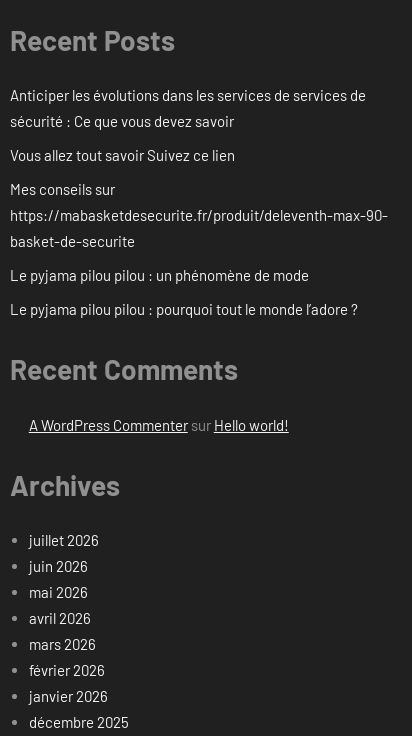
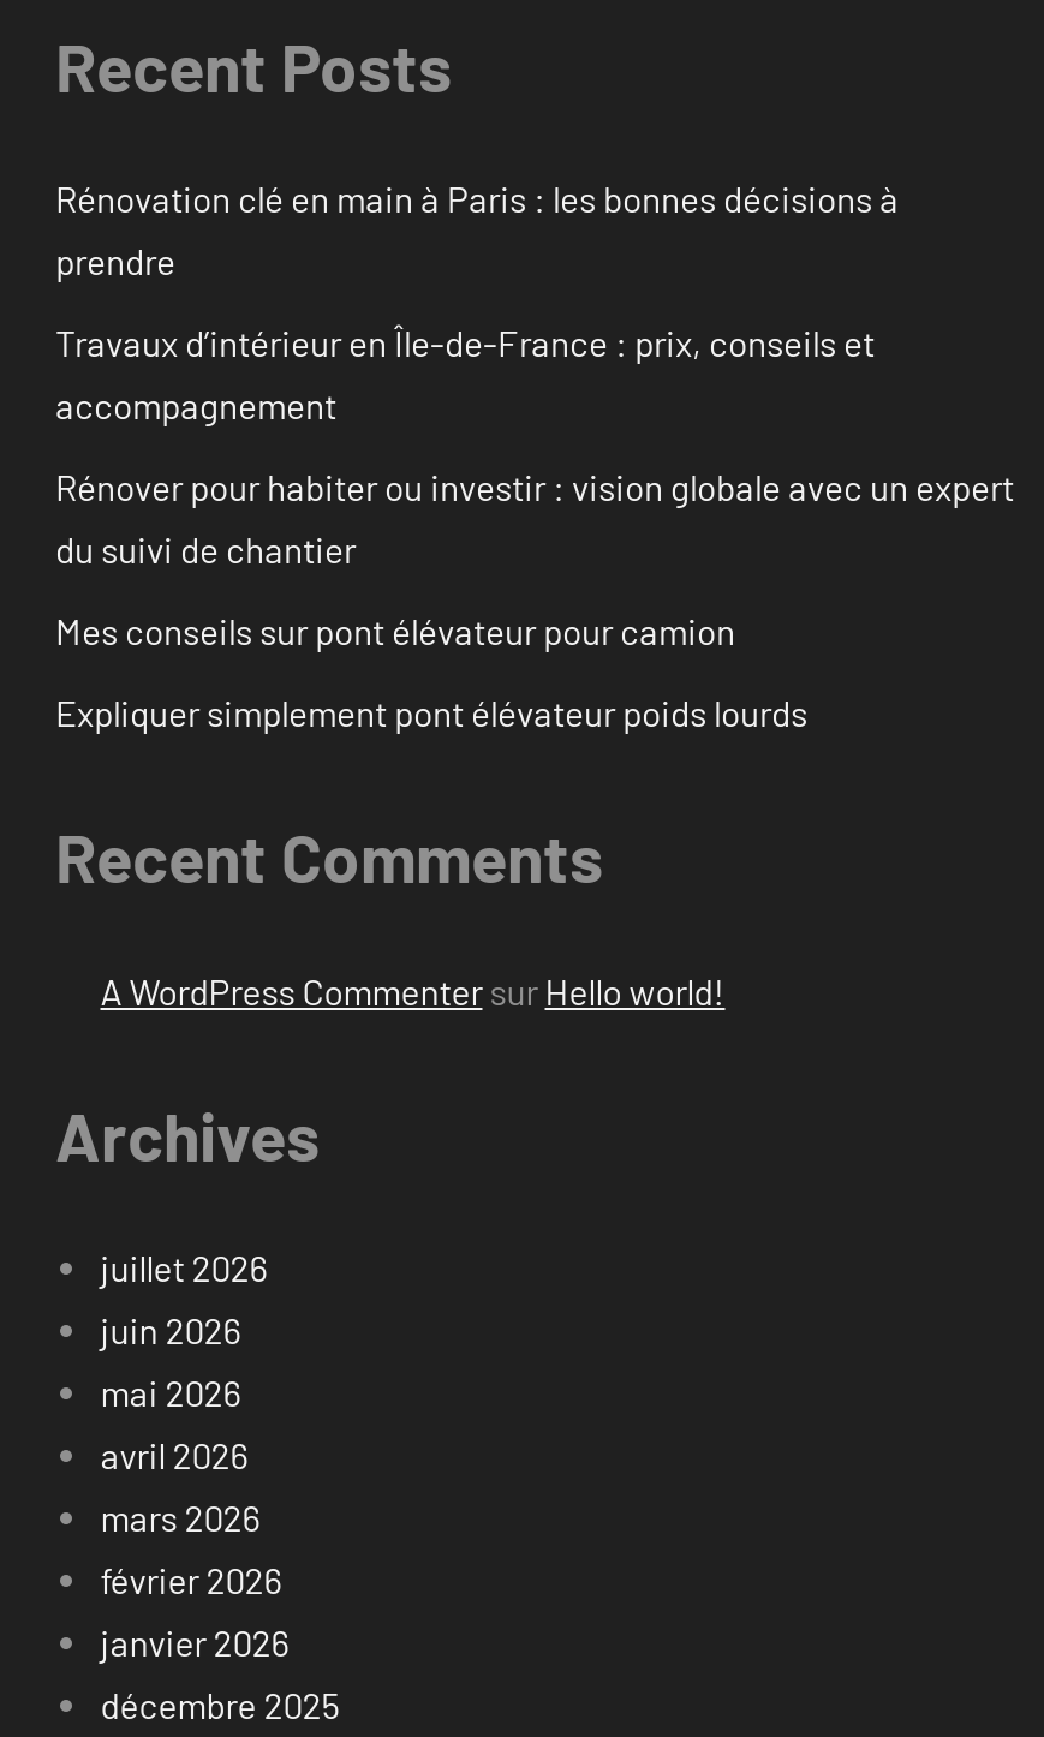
- Anticiper les évolutions dans les services de services de
- sécurité : Ce que vous devez savoir
+ Rénovation clé en main à Paris : les bonnes décisions à
+ prendre

- Vous allez tout savoir Suivez ce lien
+ Travaux d’intérieur en Île-de-France : prix, conseils et
+ accompagnement

- Mes conseils sur
- https://mabasketdesecurite.fr/produit/deleventh-max-90-
- basket-de-securite
+ Rénover pour habiter ou investir : vision globale avec un expert
+ du suivi de chantier

- Le pyjama pilou pilou : un phénomène de mode
+ Mes conseils sur pont élévateur pour camion

- Le pyjama pilou pilou : pourquoi tout le monde l’adore ?
+ Expliquer simplement pont élévateur poids lourds
